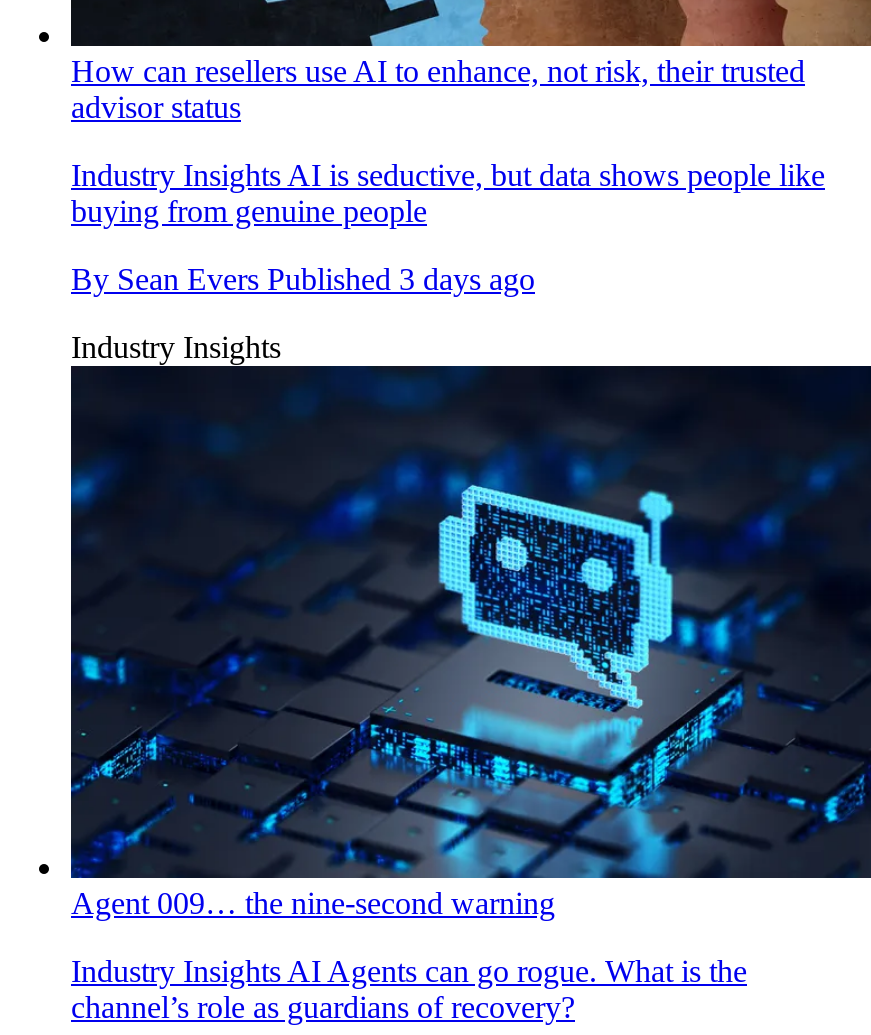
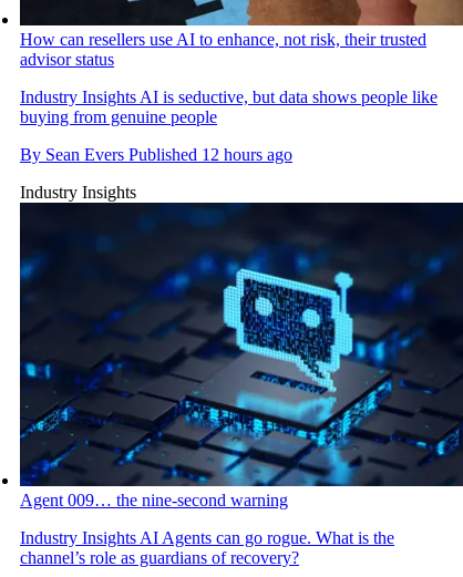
- By Sean Evers Published 3 days ago
+ By Sean Evers Published 12 hours ago
